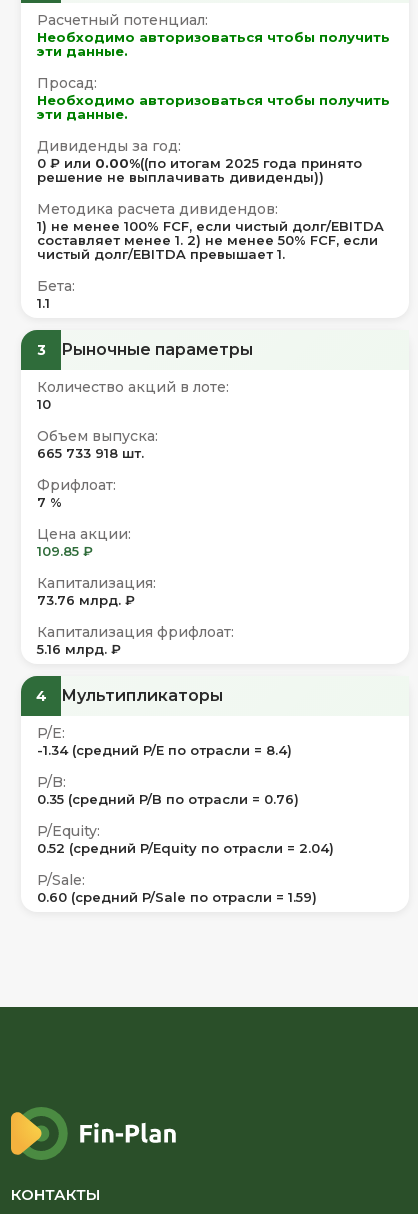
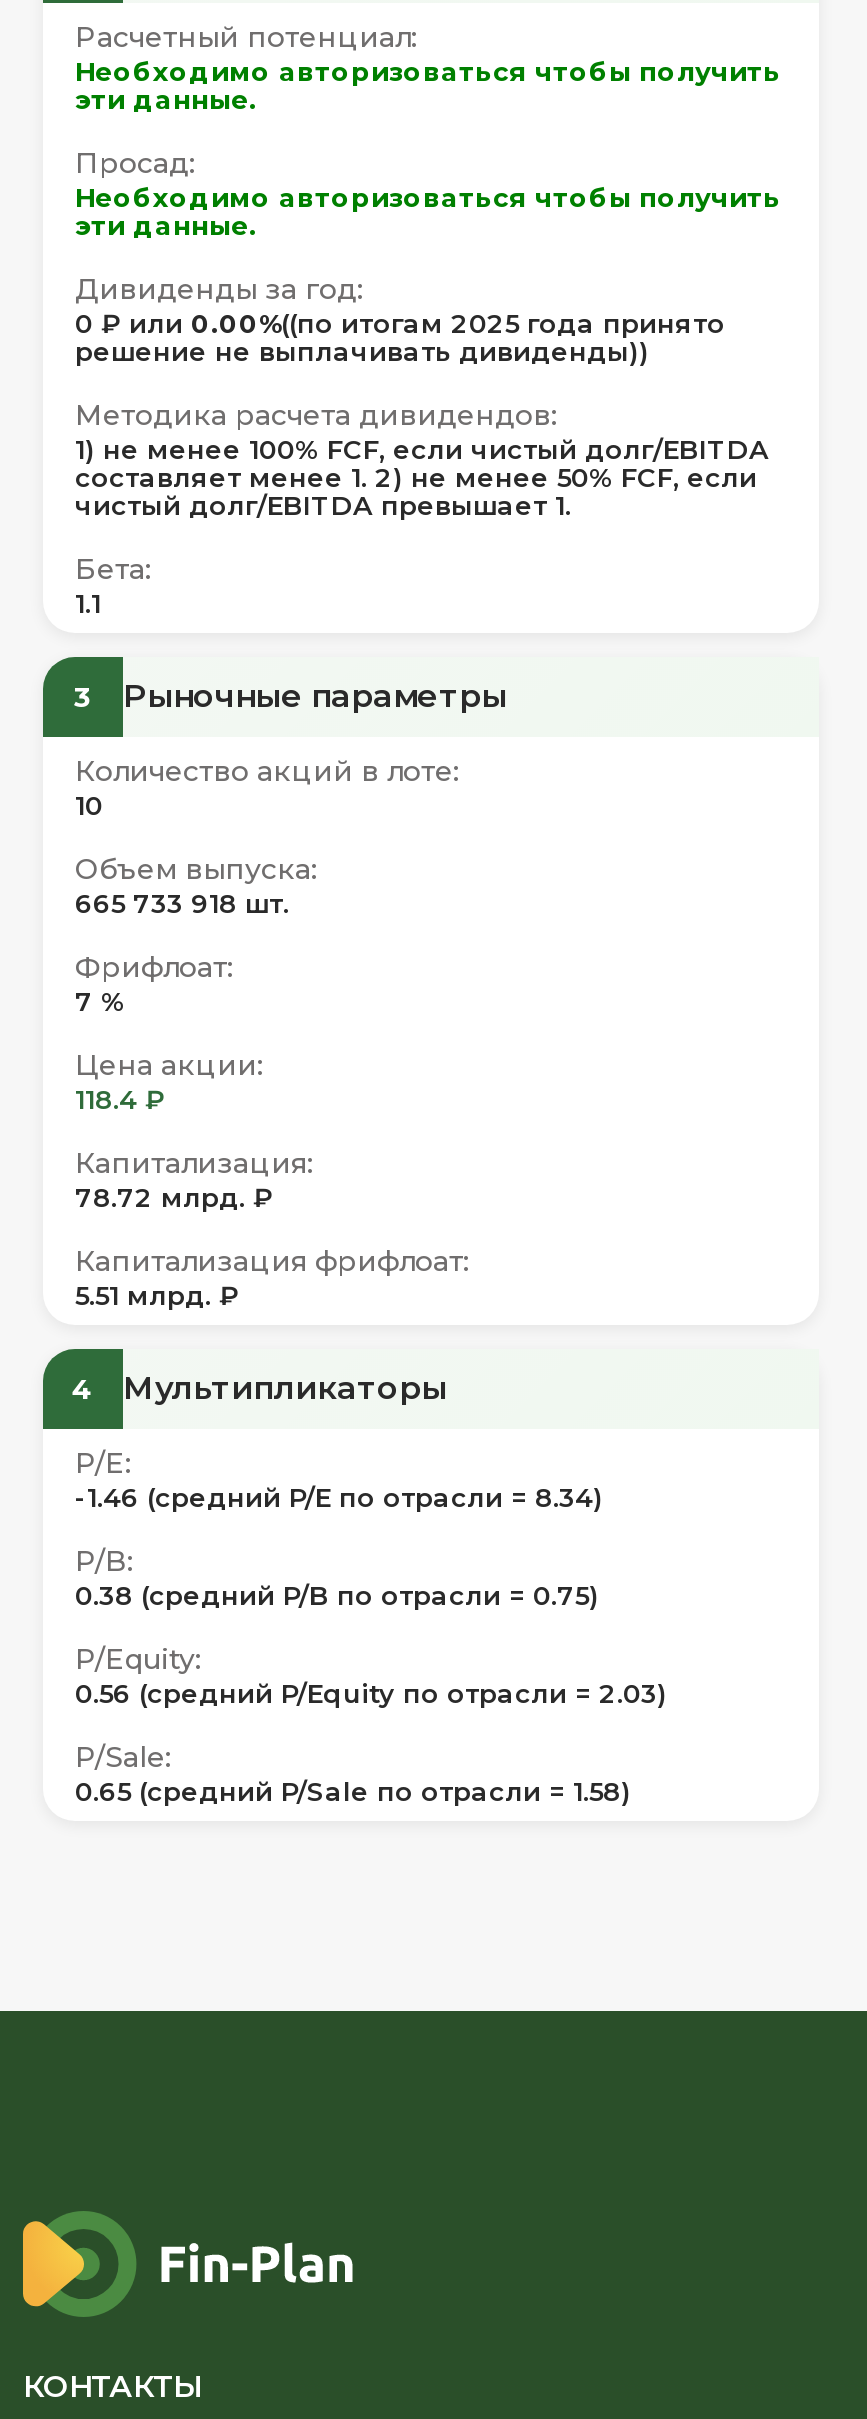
- 109.85 ₽
+ 118.4 ₽

- 73.76 млрд. ₽
+ 78.72 млрд. ₽

- 5.16 млрд. ₽
+ 5.51 млрд. ₽

- -1.34 (средний P/E по отрасли = 8.4)
+ -1.46 (средний P/E по отрасли = 8.34)

- 0.35 (средний P/B по отрасли = 0.76)
+ 0.38 (средний P/B по отрасли = 0.75)

- 0.52 (средний P/Equity по отрасли = 2.04)
+ 0.56 (средний P/Equity по отрасли = 2.03)

- 0.60 (средний P/Sale по отрасли = 1.59)
+ 0.65 (средний P/Sale по отрасли = 1.58)
